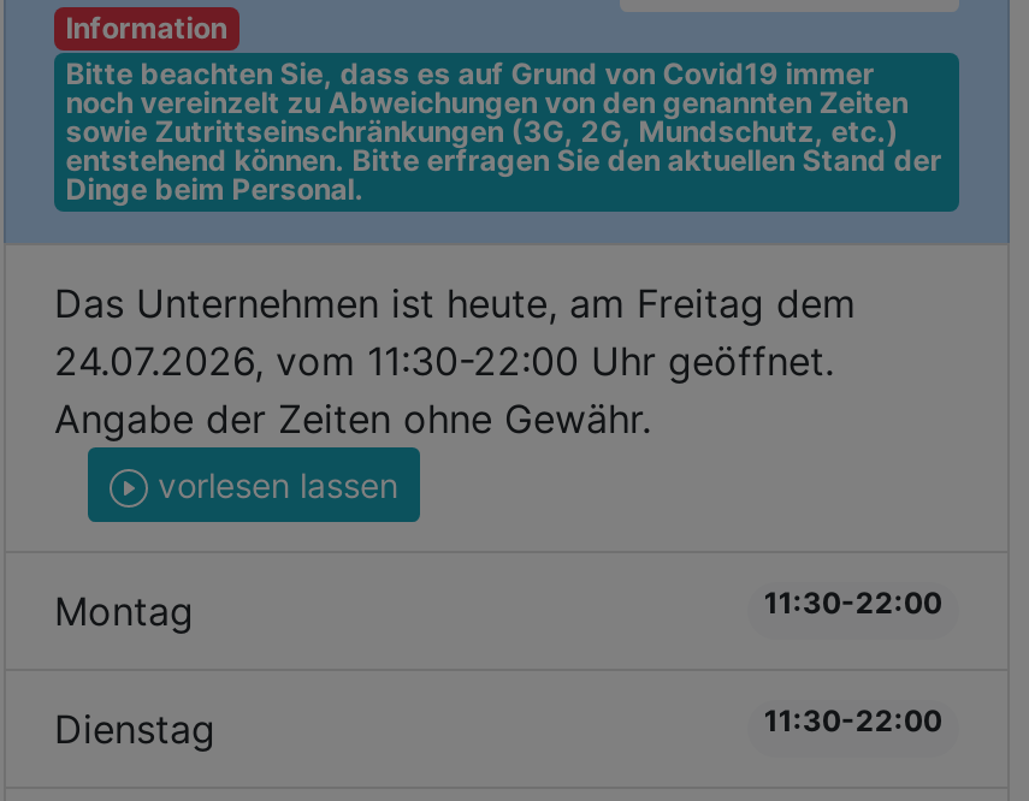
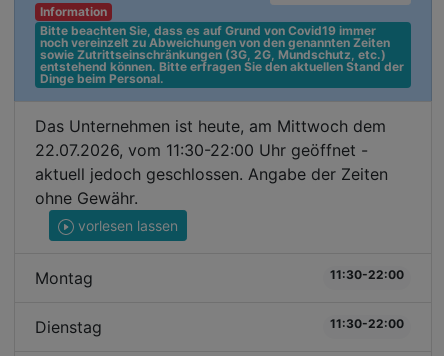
- Das Unternehmen ist heute, am Freitag dem
- 24.07.2026, vom 11:30-22:00 Uhr geöffnet.
- Angabe der Zeiten ohne Gewähr.
+ Das Unternehmen ist heute, am Mittwoch dem
+ 22.07.2026, vom 11:30-22:00 Uhr geöffnet -
+ aktuell jedoch geschlossen. Angabe der Zeiten
+ ohne Gewähr.
